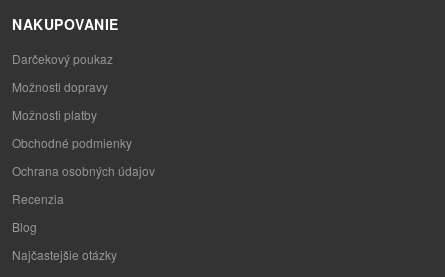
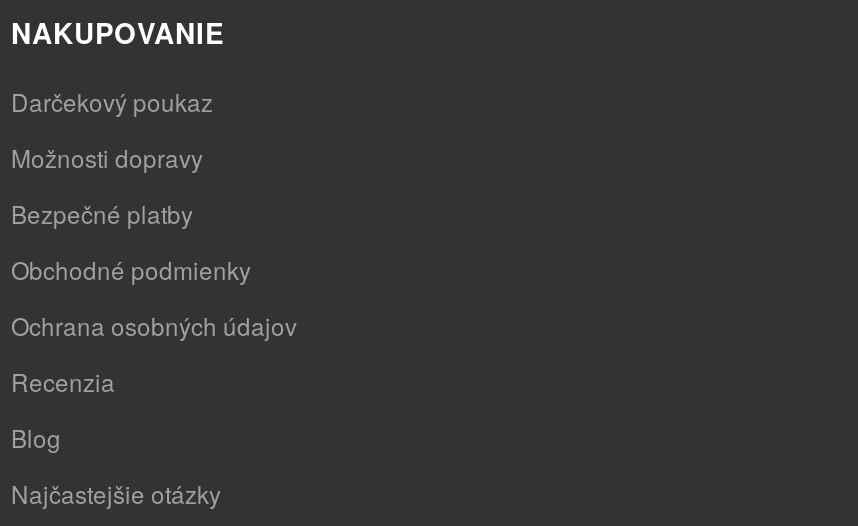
- Možnosti platby
+ Bezpečné platby
